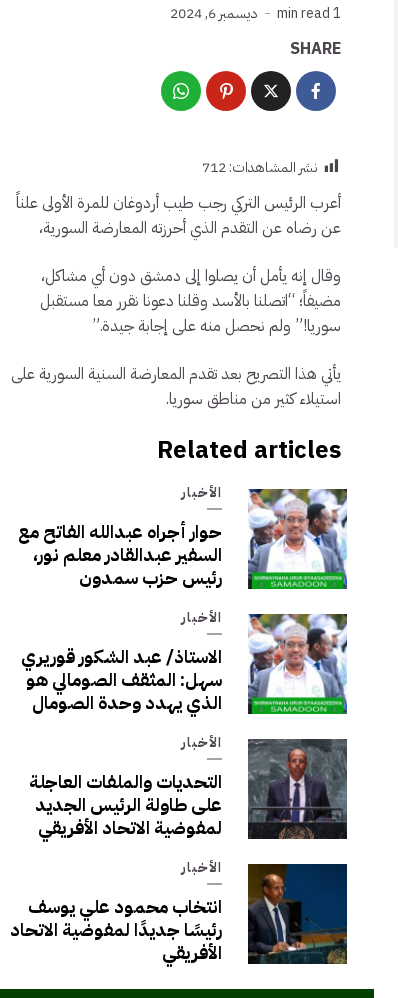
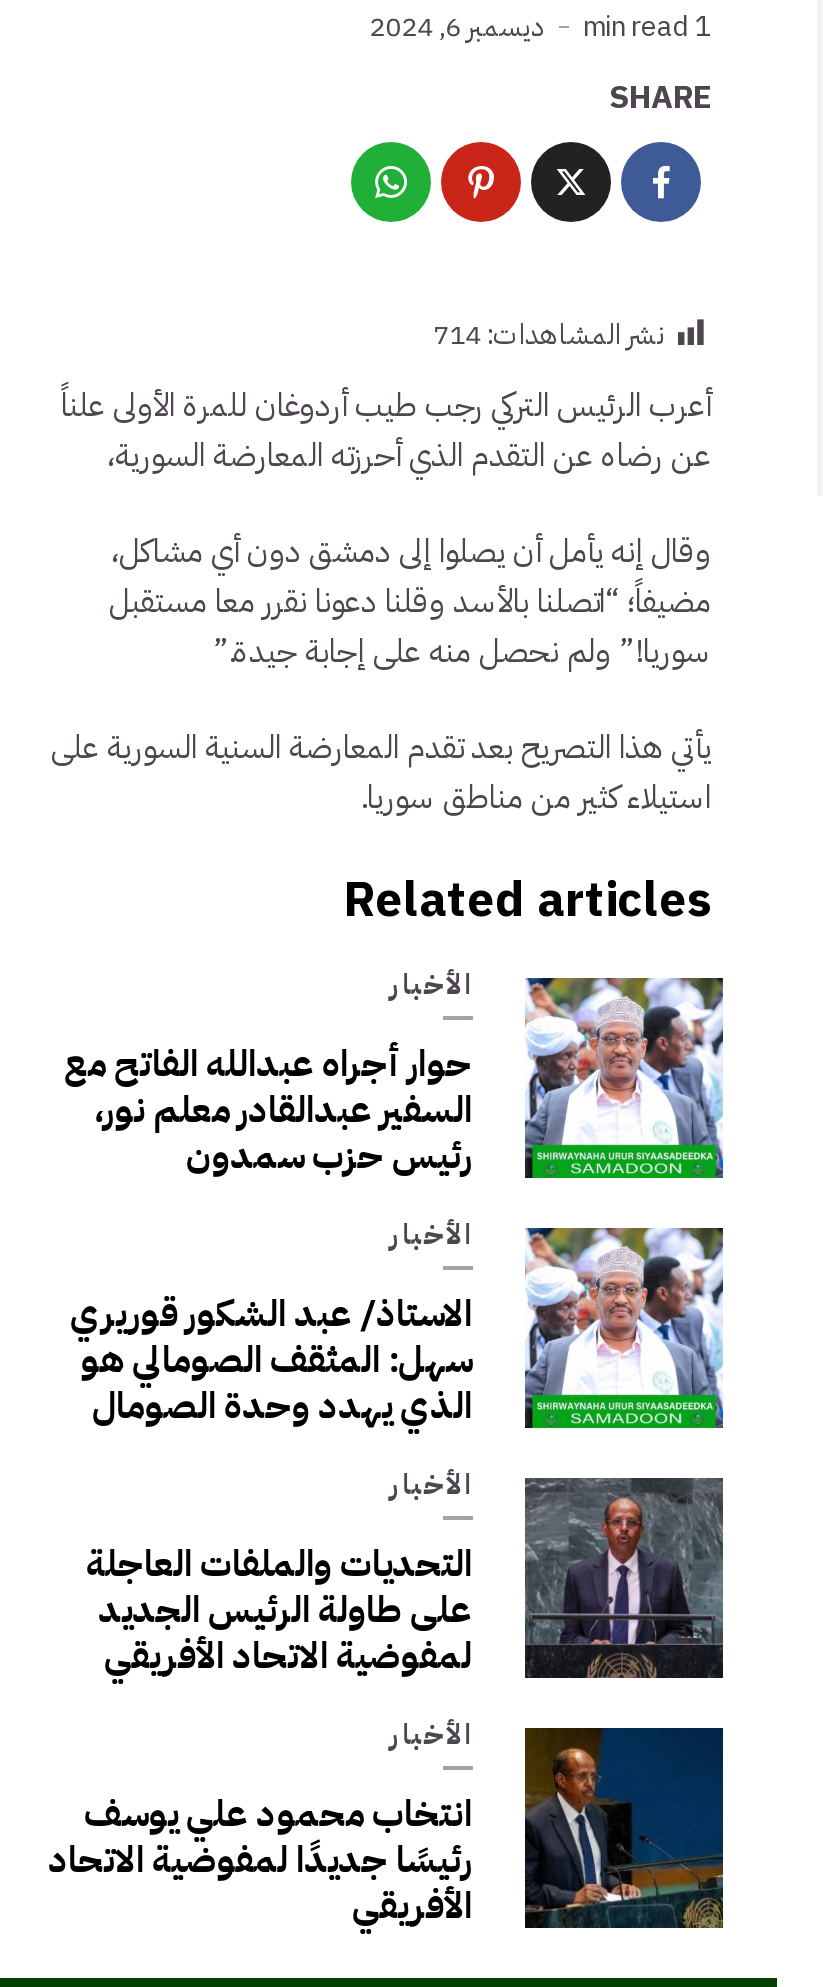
- نشر المشاهدات: 712
+ نشر المشاهدات: 714
